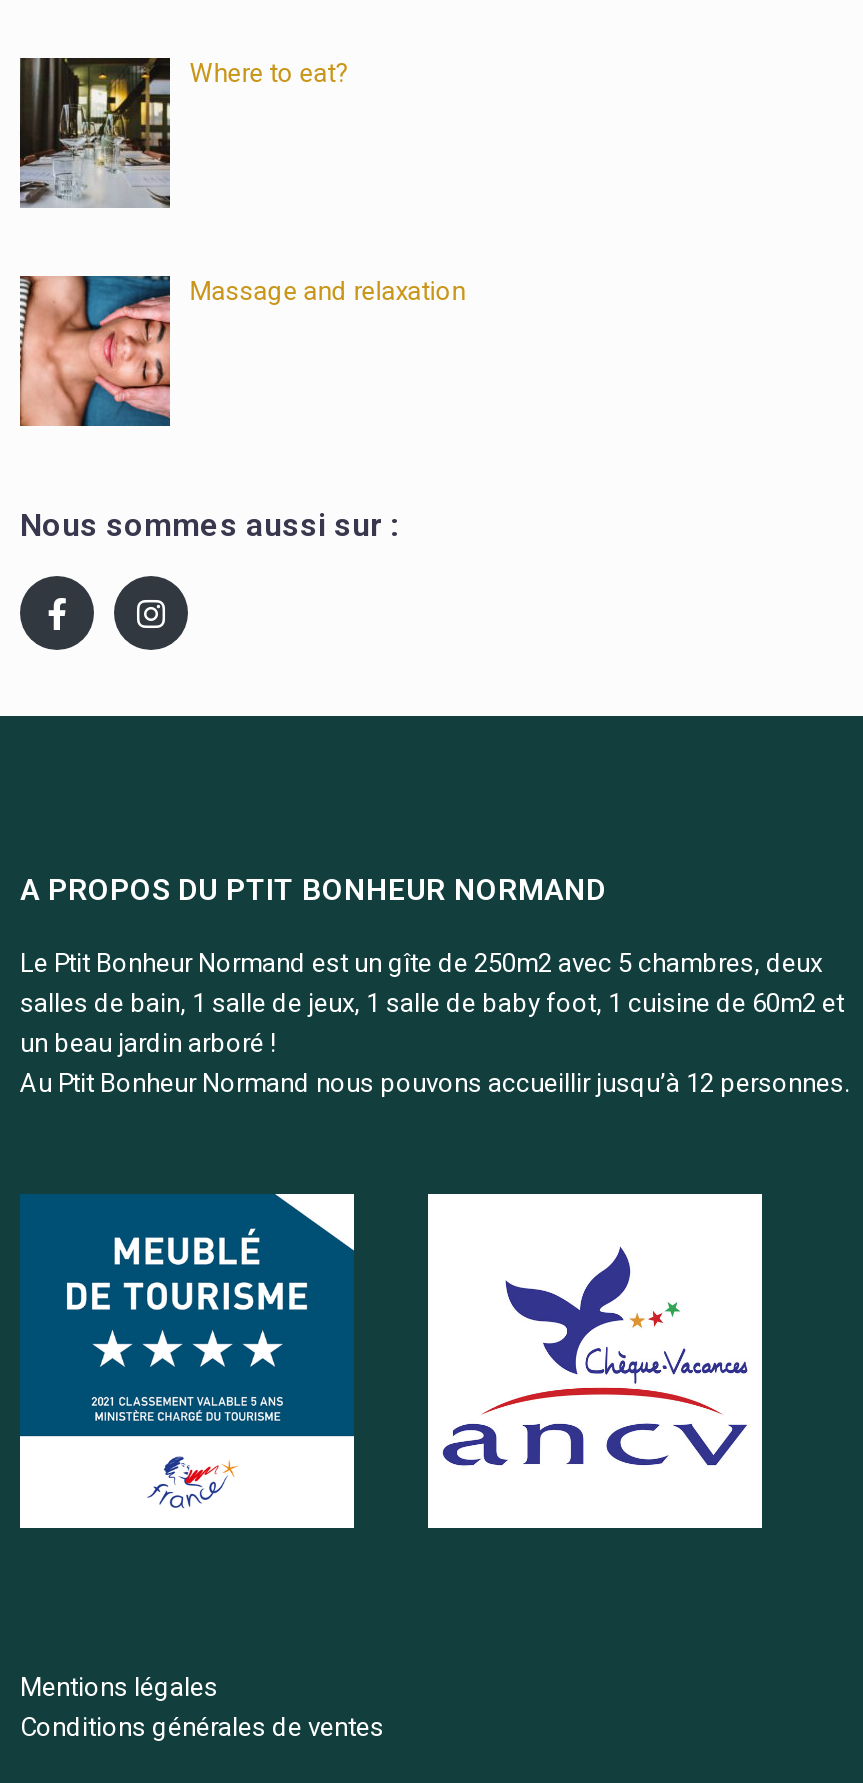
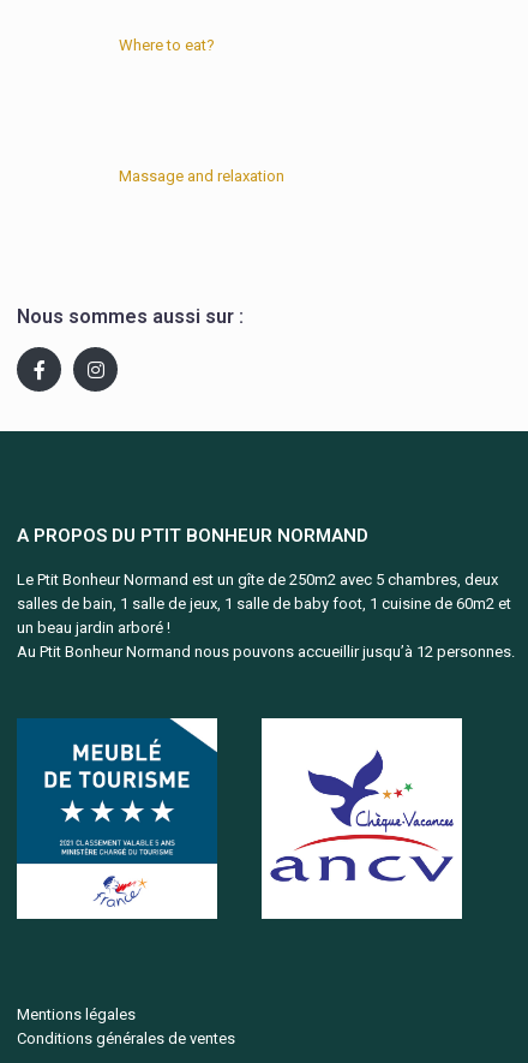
- [image]

- [image]
